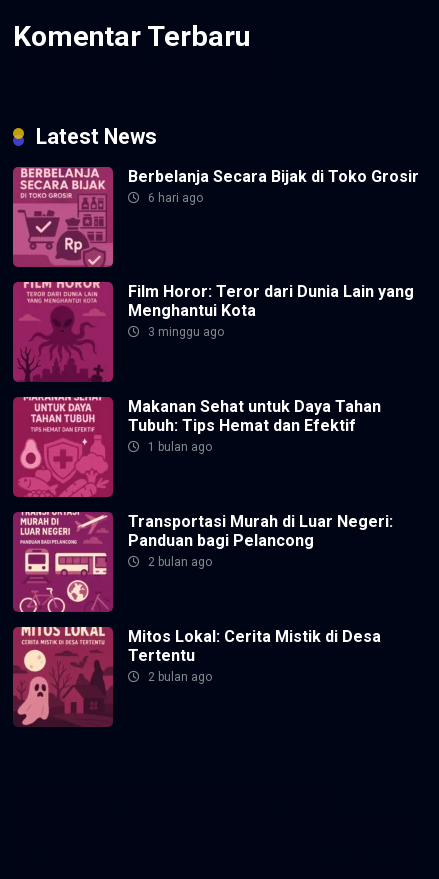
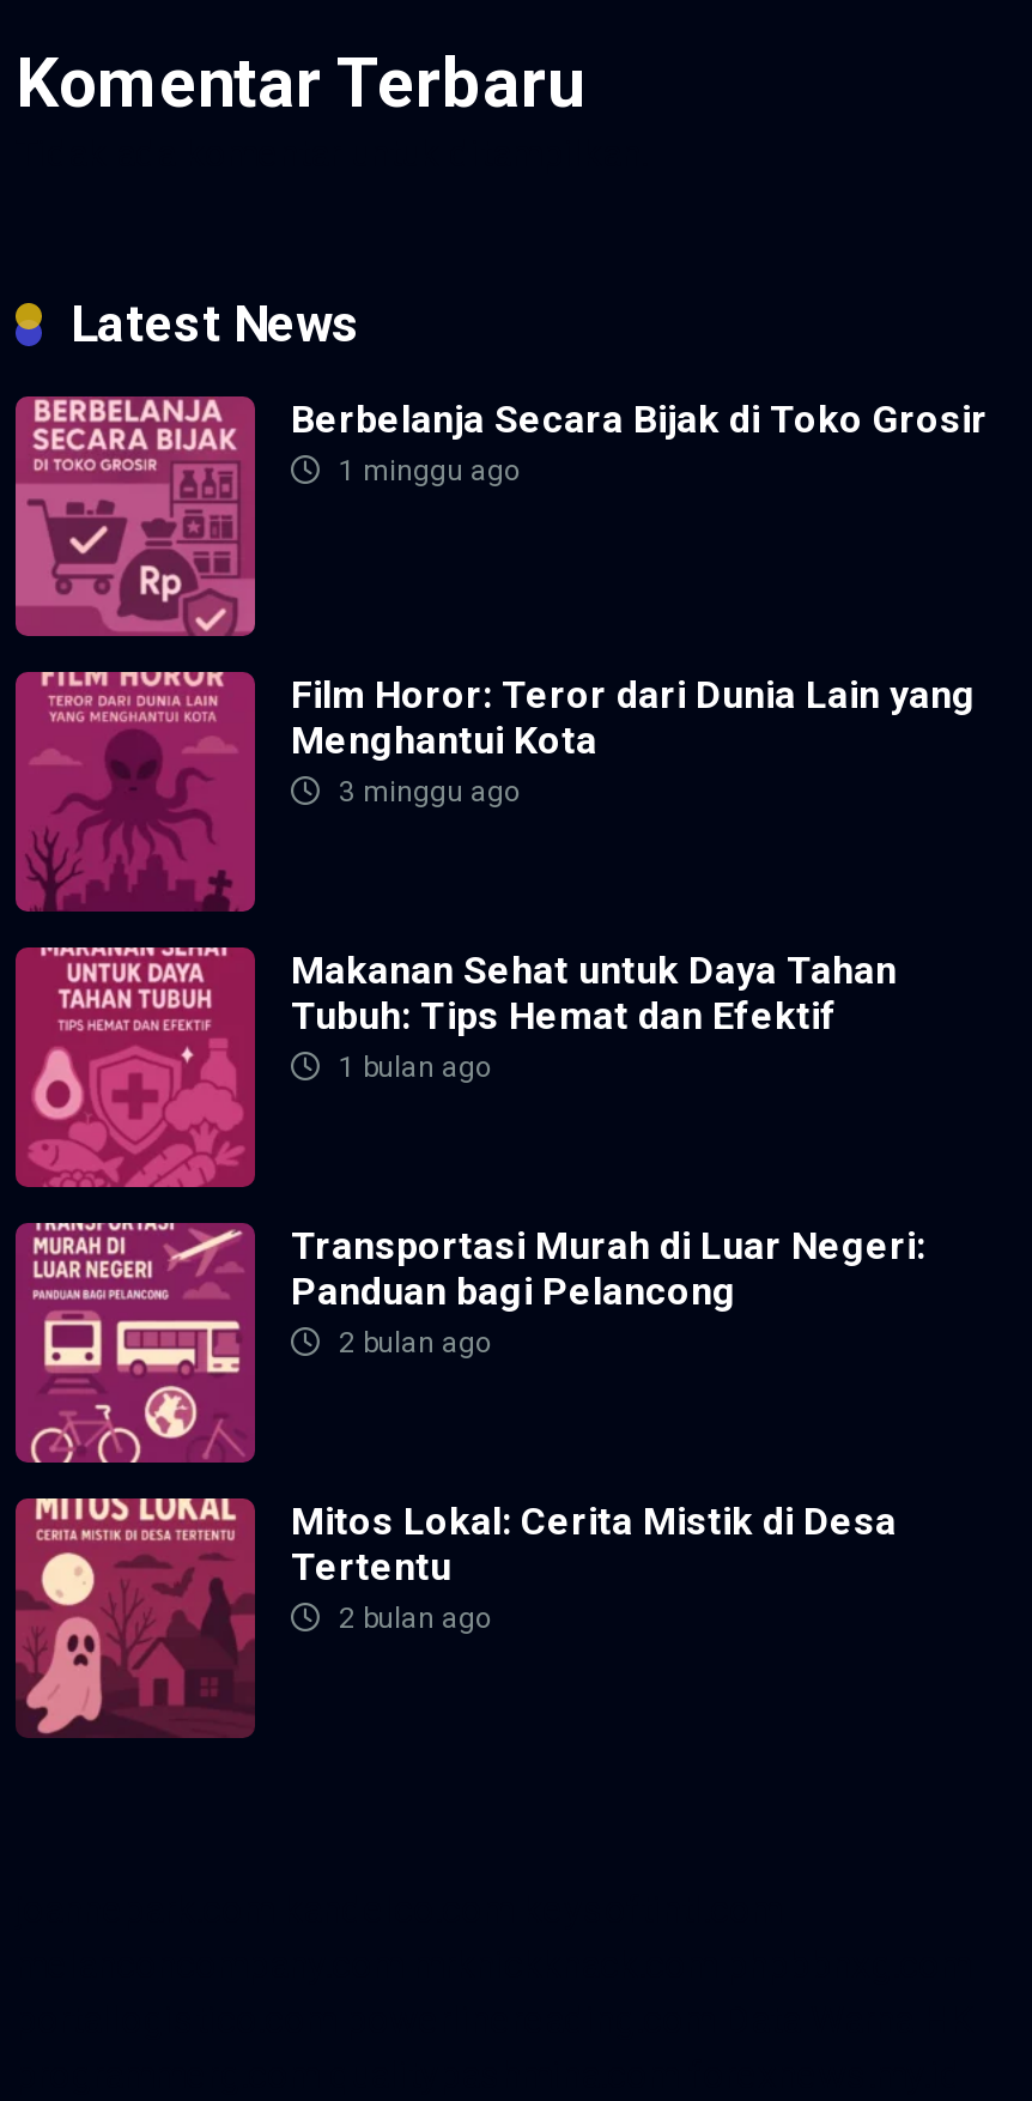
- 6 hari ago
+ 1 minggu ago
